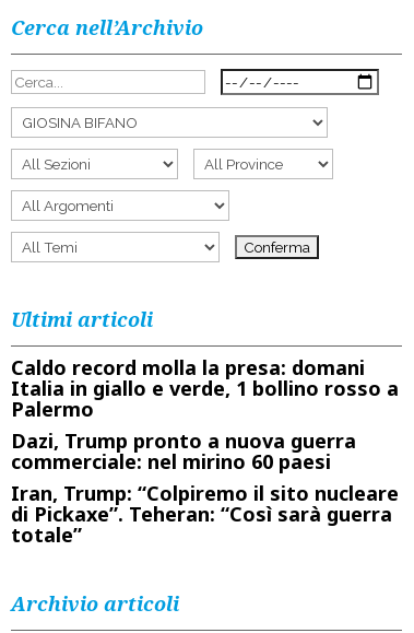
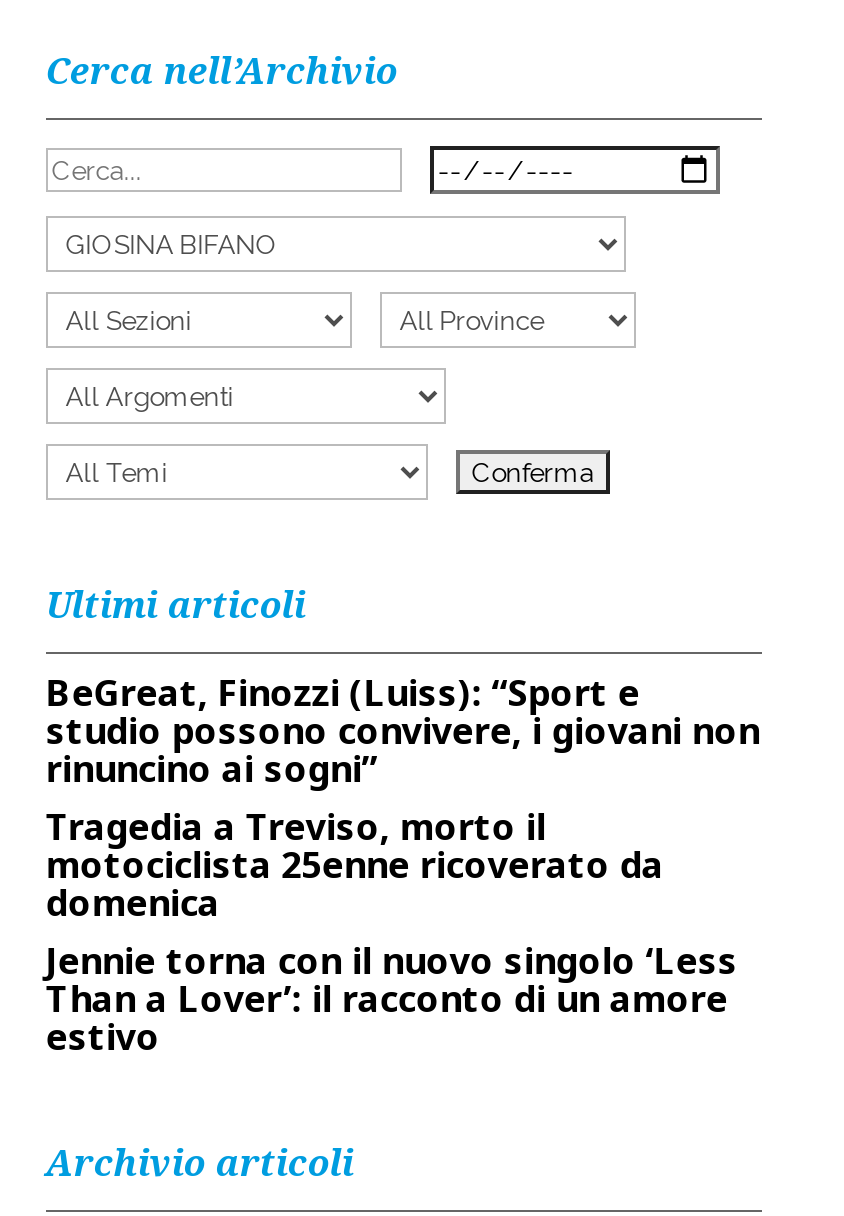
- Caldo record molla la presa: domani
- Italia in giallo e verde, 1 bollino rosso a
- Palermo
- Dazi, Trump pronto a nuova guerra
- commerciale: nel mirino 60 paesi
- Iran, Trump: “Colpiremo il sito nucleare
- di Pickaxe”. Teheran: “Così sarà guerra
- totale”
+ BeGreat, Finozzi (Luiss): “Sport e
+ studio possono convivere, i giovani non
+ rinuncino ai sogni”
+ Tragedia a Treviso, morto il
+ motociclista 25enne ricoverato da
+ domenica
+ Jennie torna con il nuovo singolo ‘Less
+ Than a Lover’: il racconto di un amore
+ estivo
